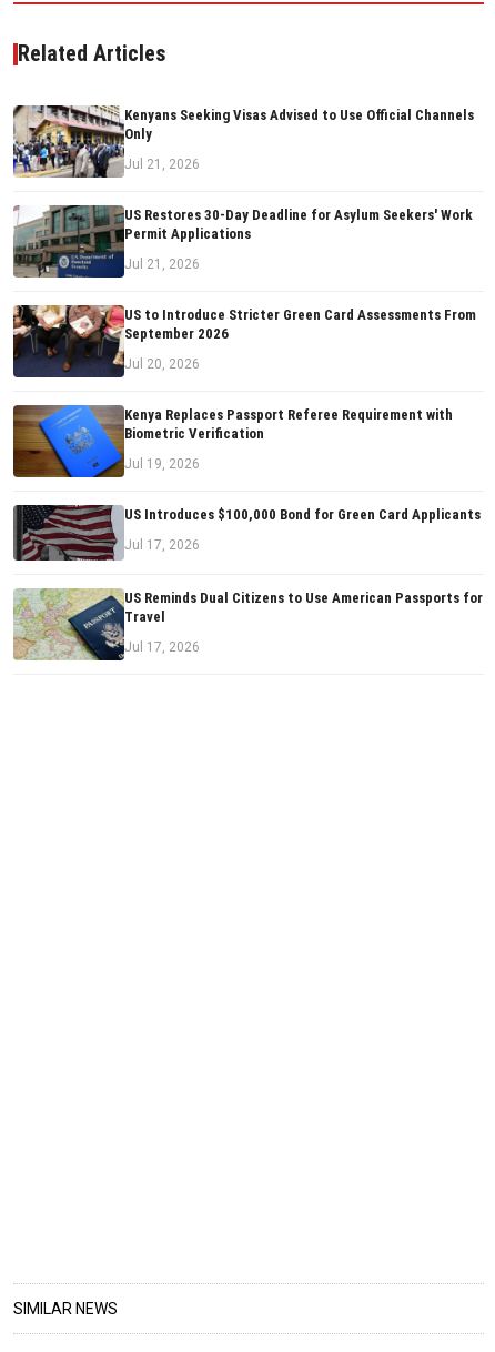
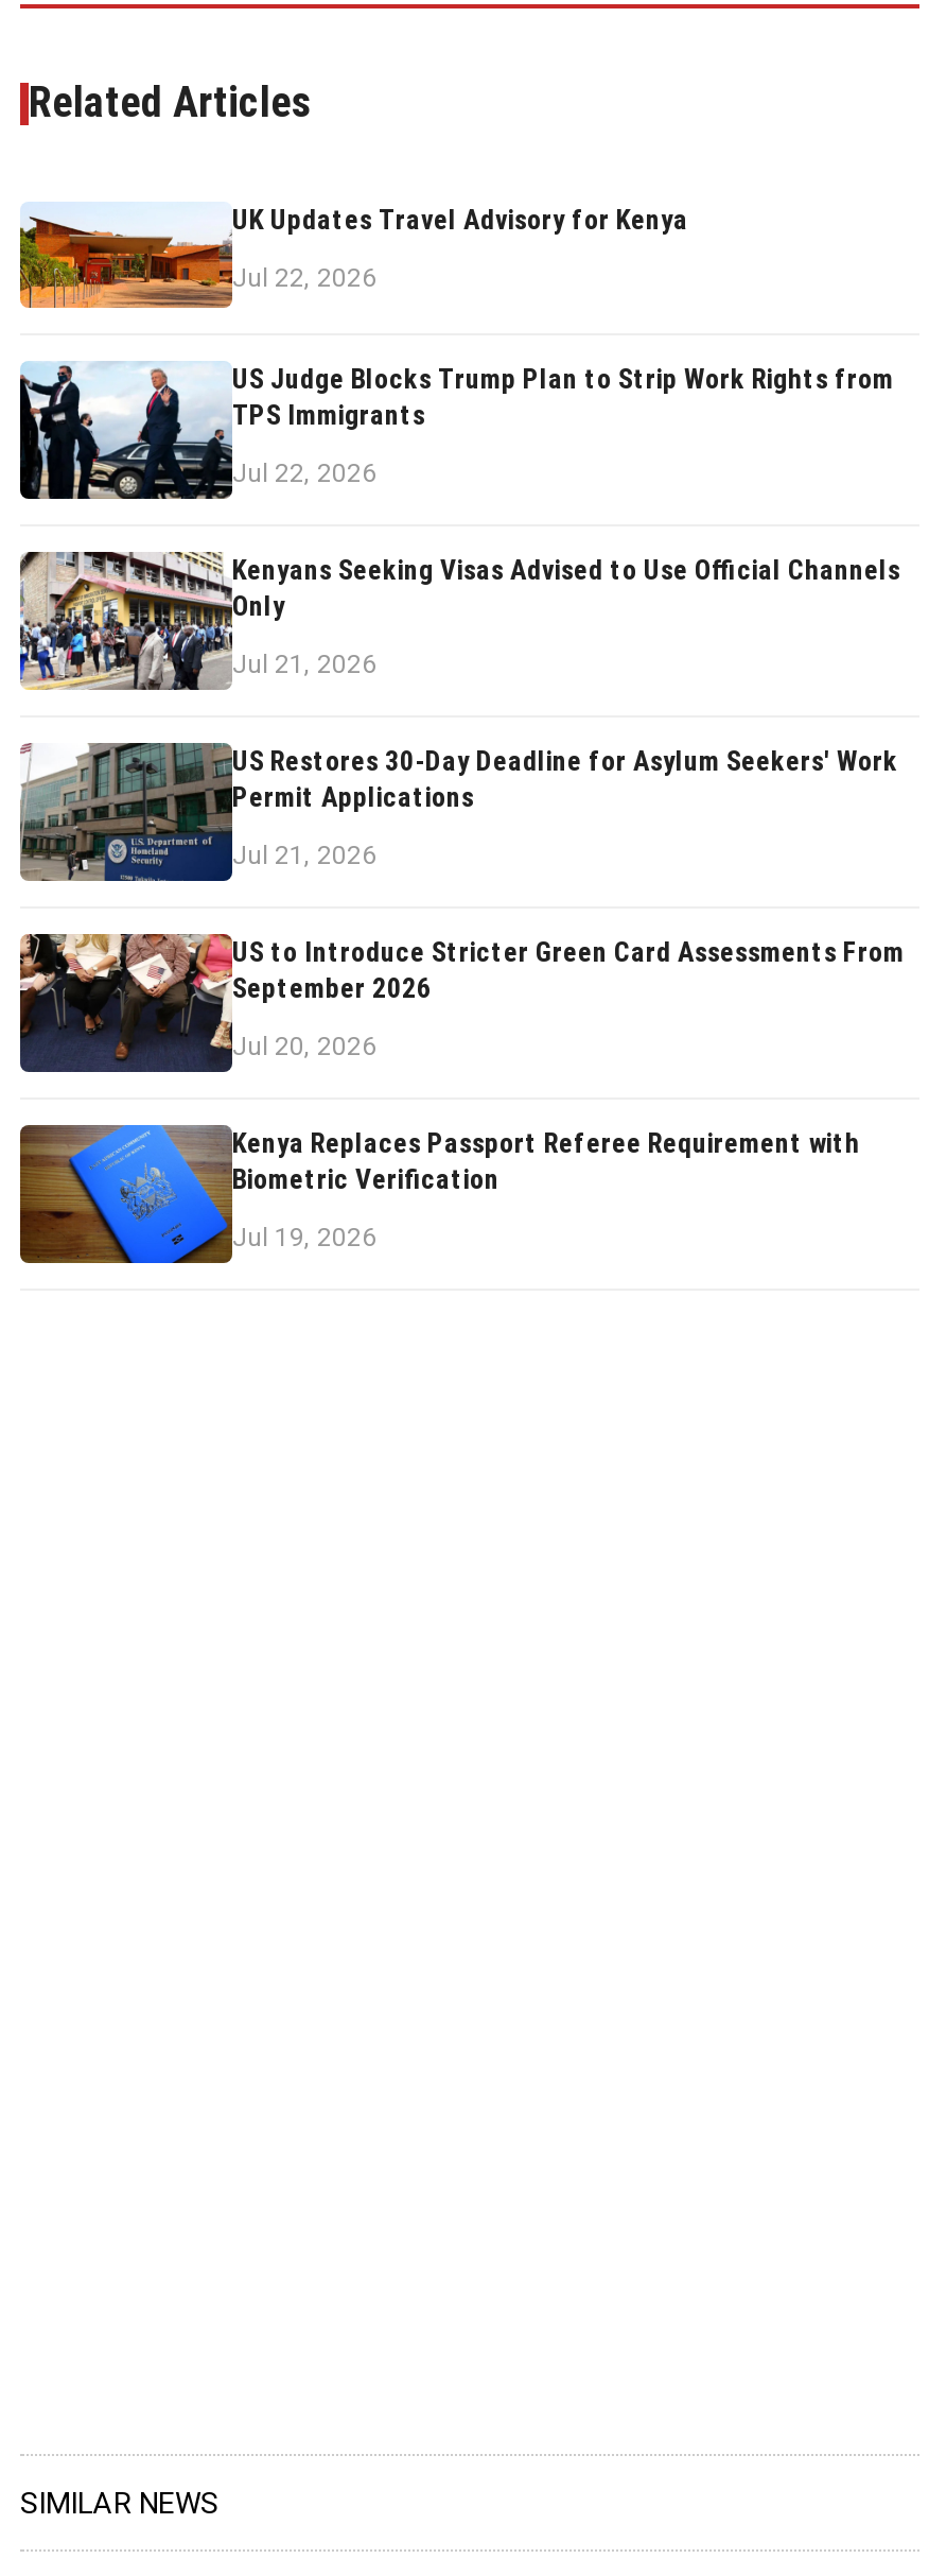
+ [image]
+ UK Updates Travel Advisory for Kenya
+ Jul 22, 2026
+ US Judge Blocks Trump Plan to Strip Work Rights from
+ TPS Immigrants
+ Jul 22, 2026

+ [image]

moved down: [image] | Kenyans Seeking Visas Advised to Use Official Channels | Only | ... | Biometric Verification | Jul 19, 2026

- [image]
- US Introduces $100,000 Bond for Green Card Applicants
- Jul 17, 2026
- US Reminds Dual Citizens to Use American Passports for
- Travel
- Jul 17, 2026

- [image]
